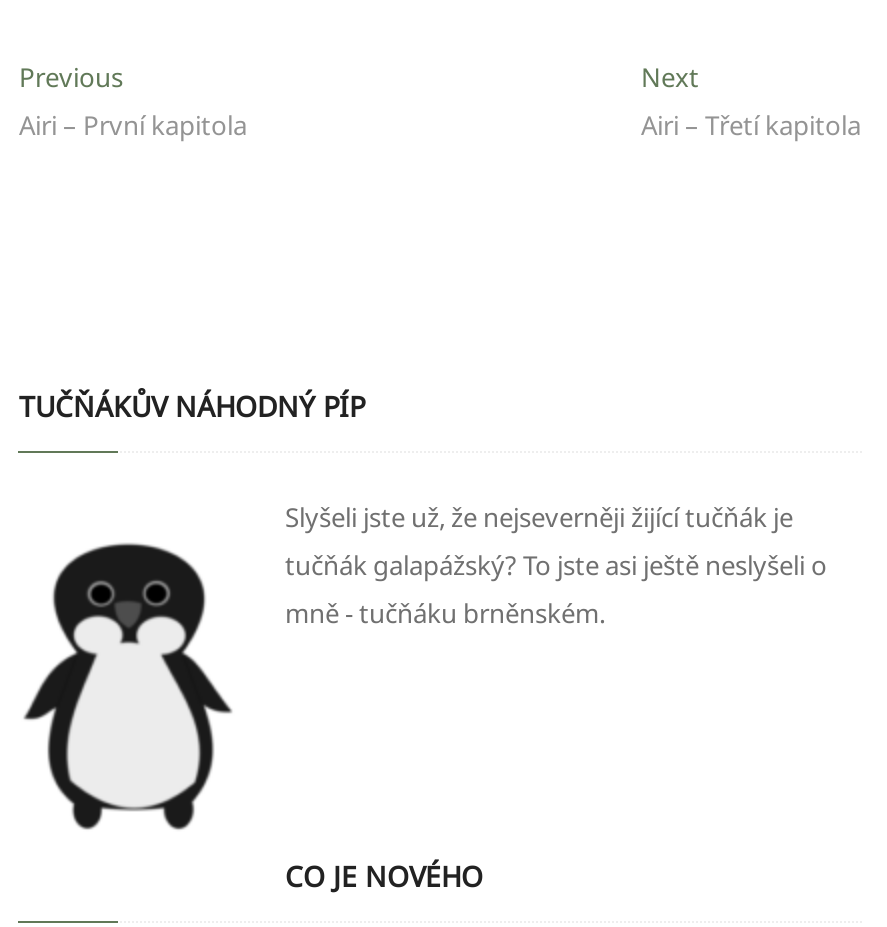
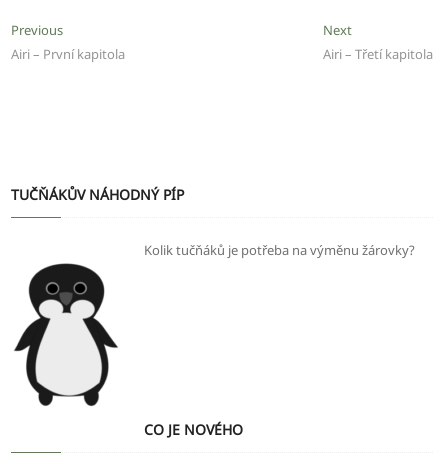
- Slyšeli jste už, že nejseverněji žijící tučňák je
- tučňák galapážský? To jste asi ještě neslyšeli o
- mně - tučňáku brněnském.
+ Kolik tučňáků je potřeba na výměnu žárovky?
